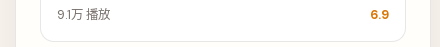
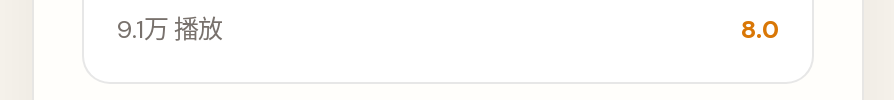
- 6.9
+ 8.0
